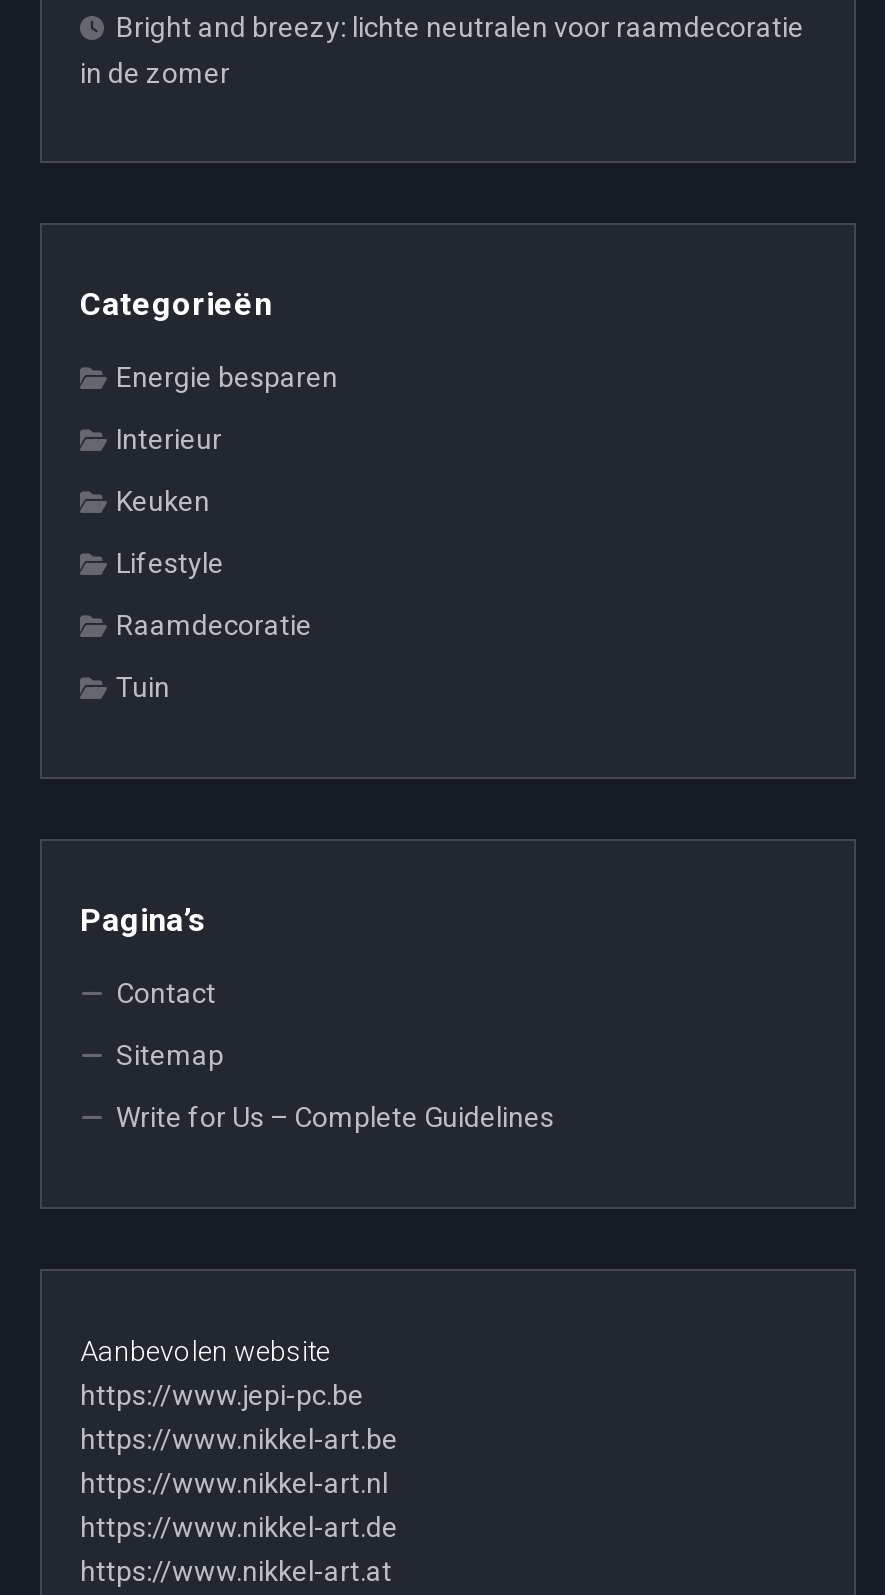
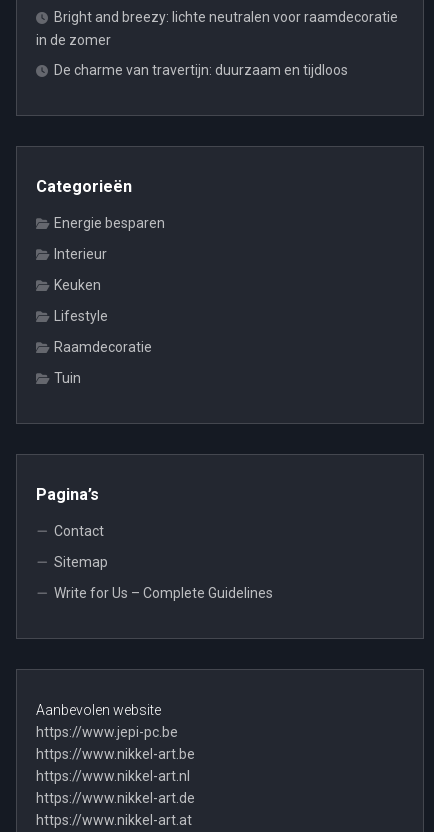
+ De charme van travertijn: duurzaam en tijdloos
